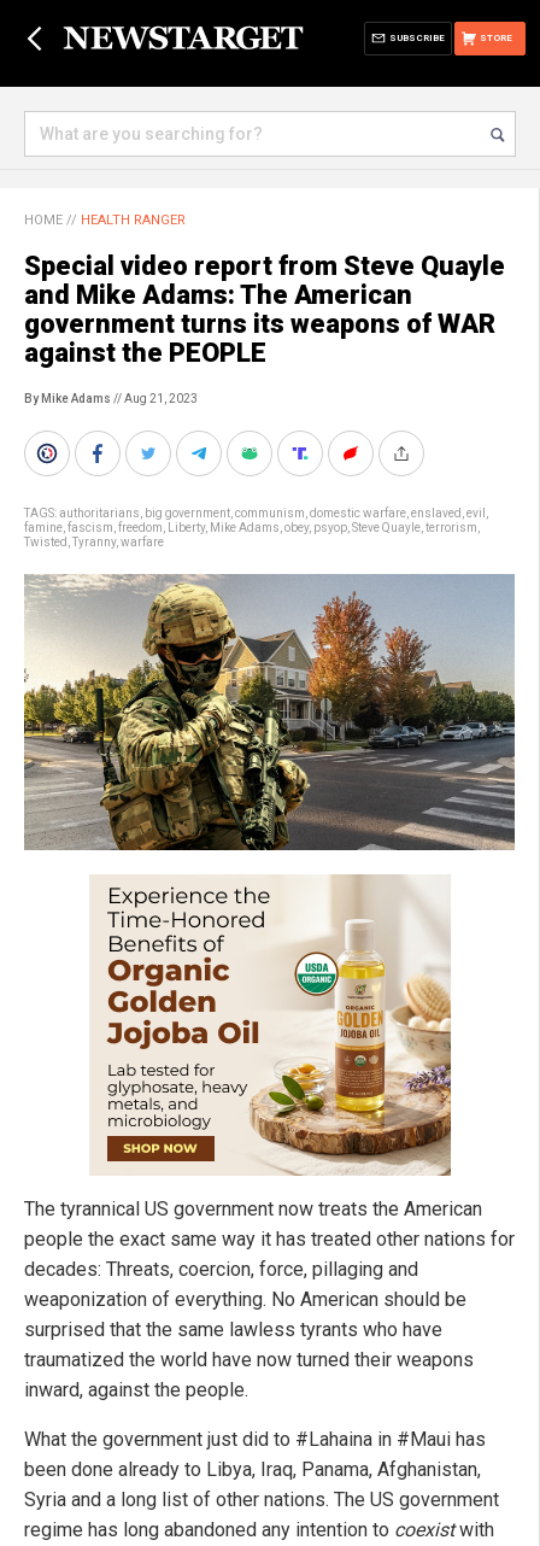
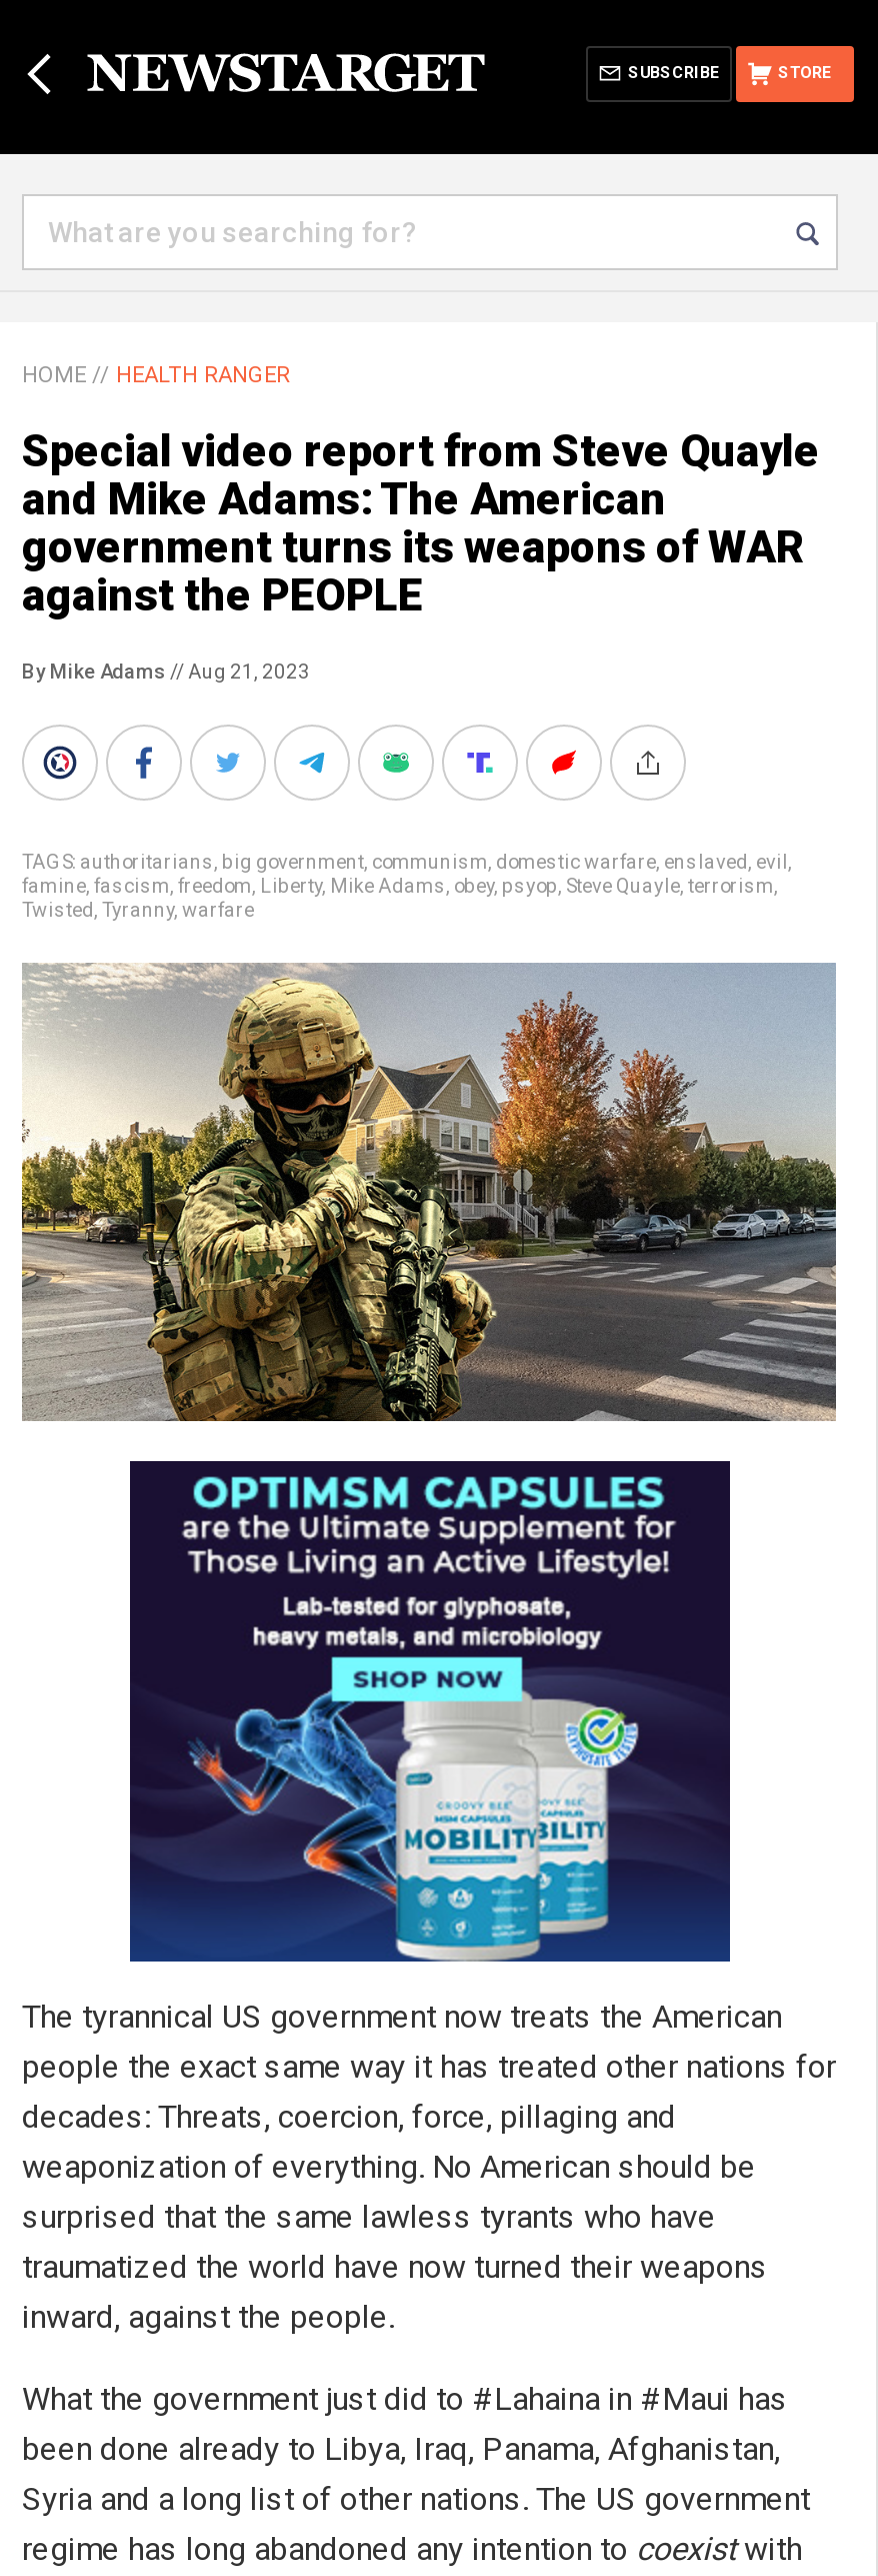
- [image]
+ [image]
